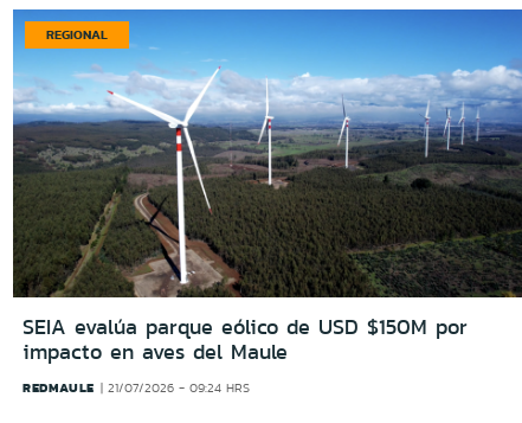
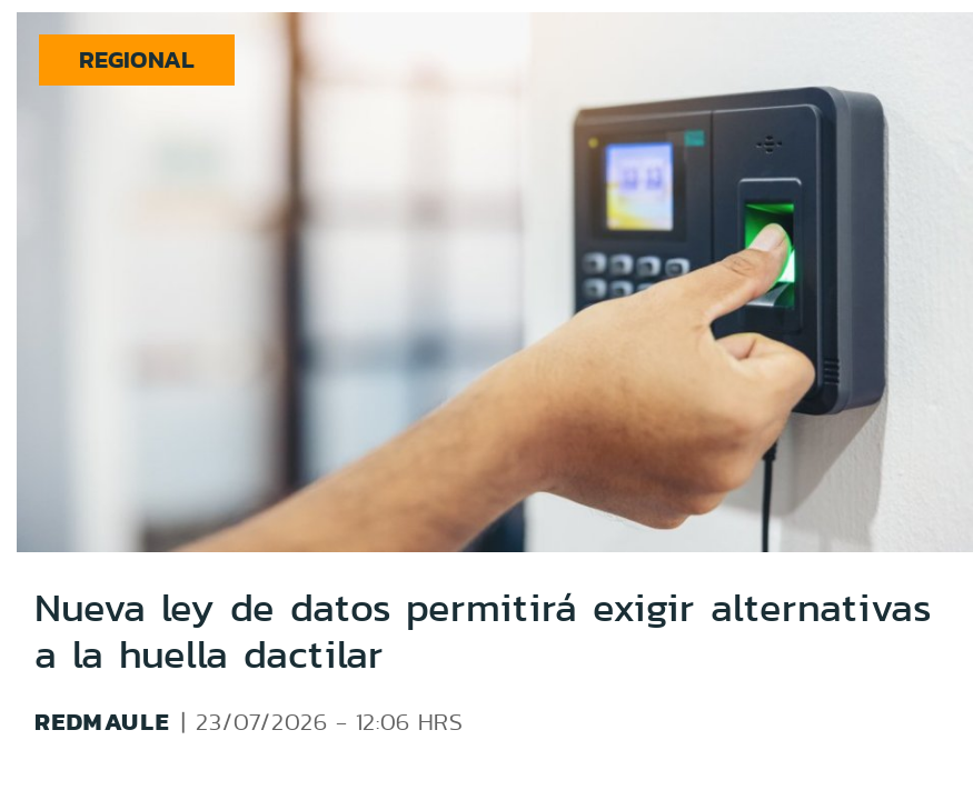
- [image]
- SEIA evalúa parque eólico de USD $150M por
- impacto en aves del Maule
+ [image]
+ Nueva ley de datos permitirá exigir alternativas
+ a la huella dactilar

- REDMAULE 21/07/2026 - 09:24 HRS
+ REDMAULE 23/07/2026 - 12:06 HRS
